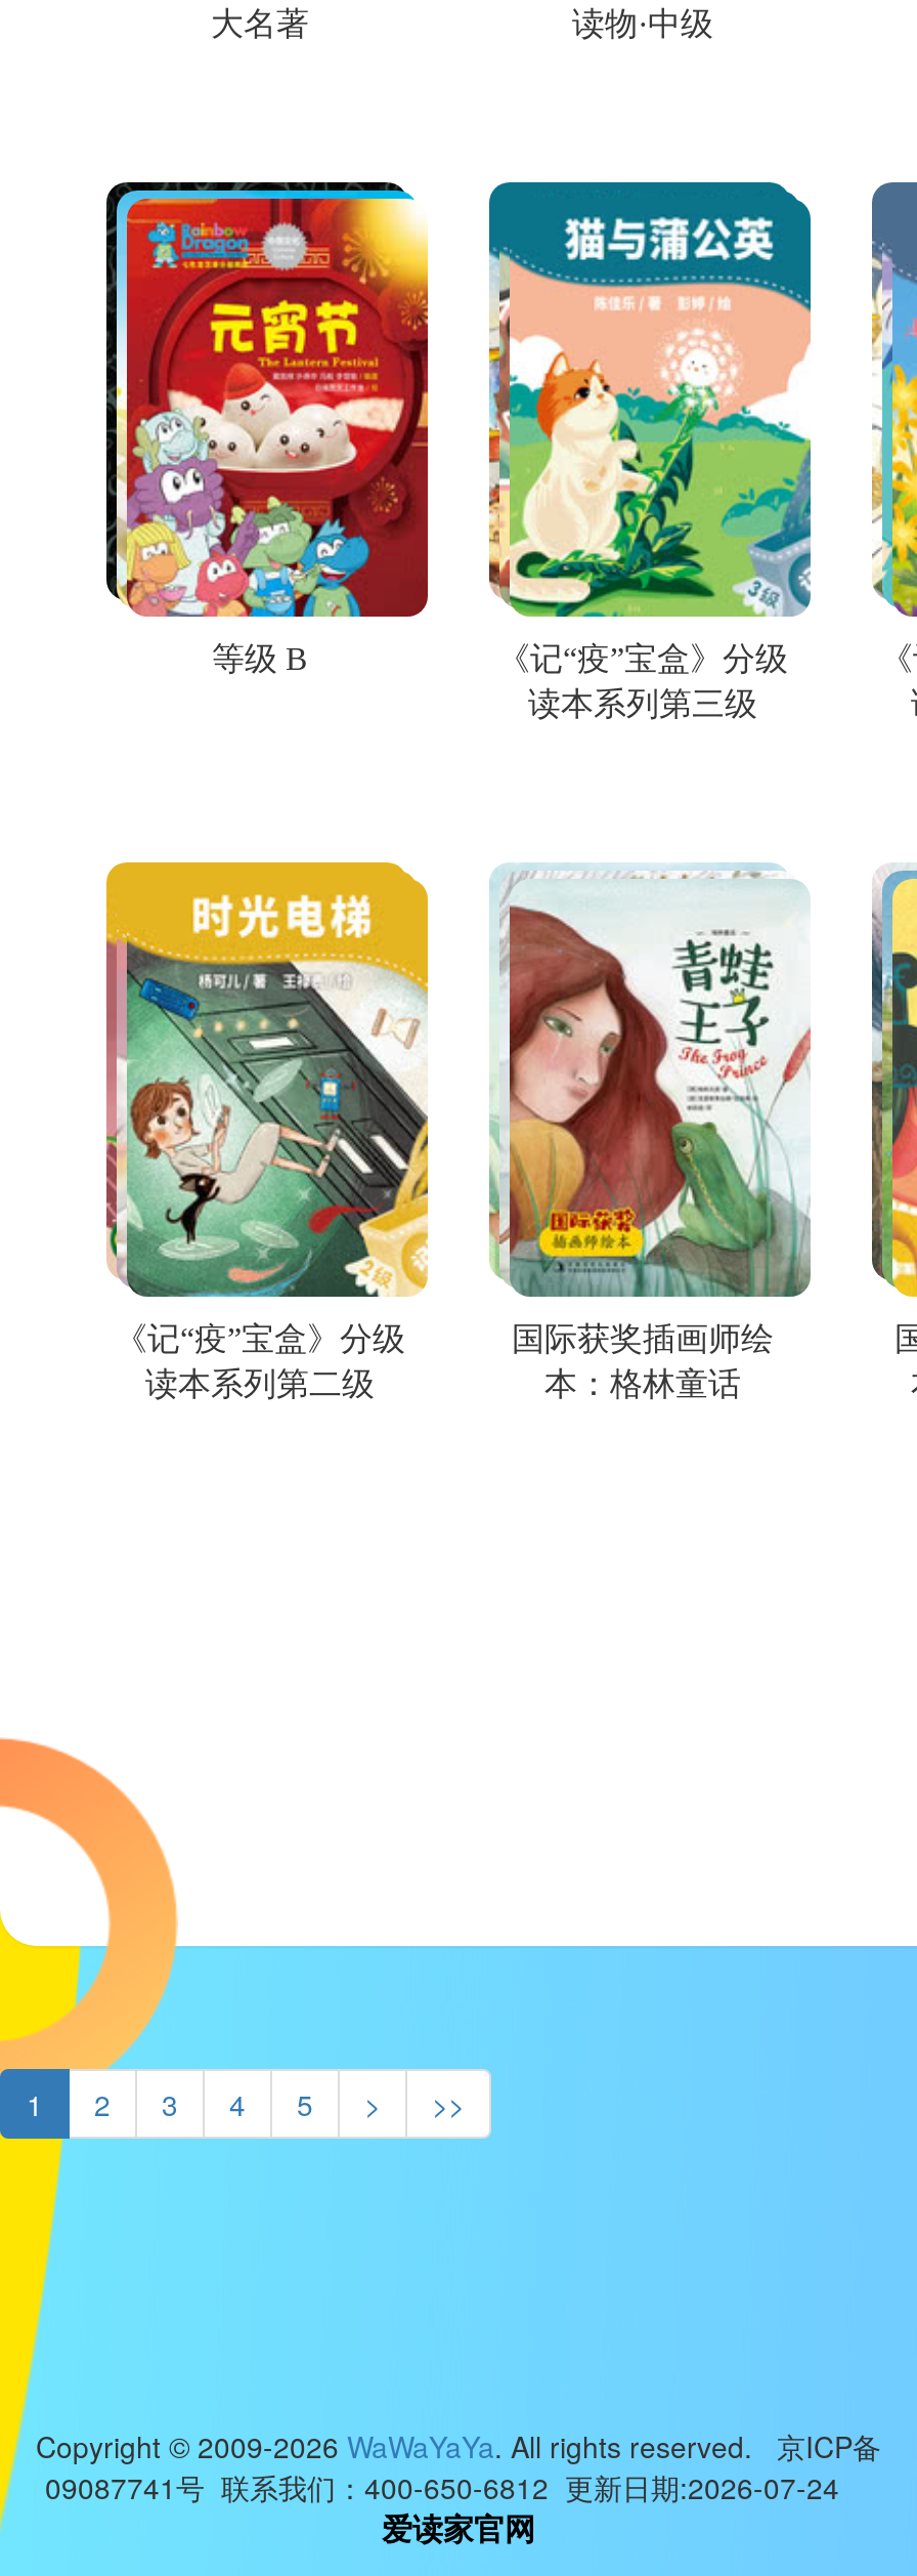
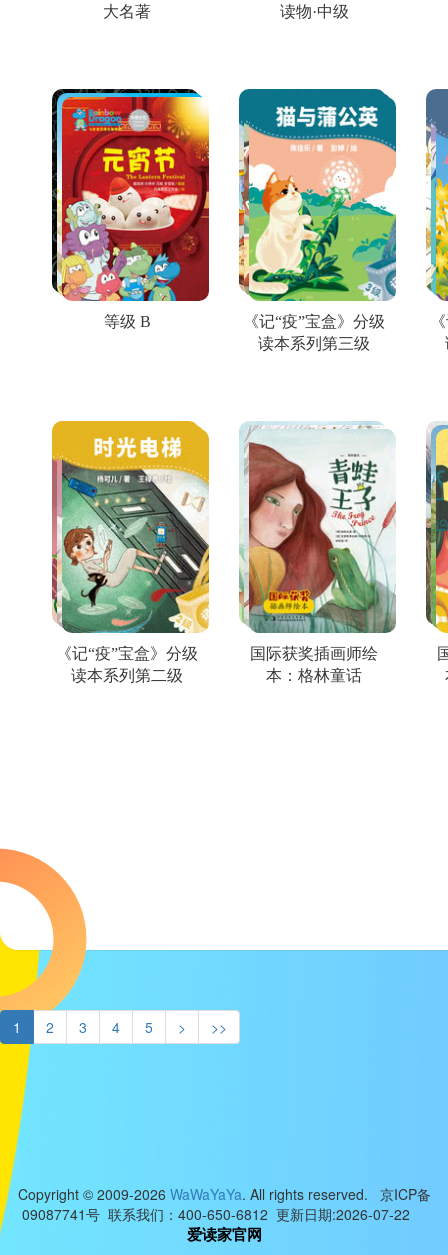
- 09087741号 联系我们：400-650-6812 更新日期:2026-07-24
+ 09087741号 联系我们：400-650-6812 更新日期:2026-07-22
